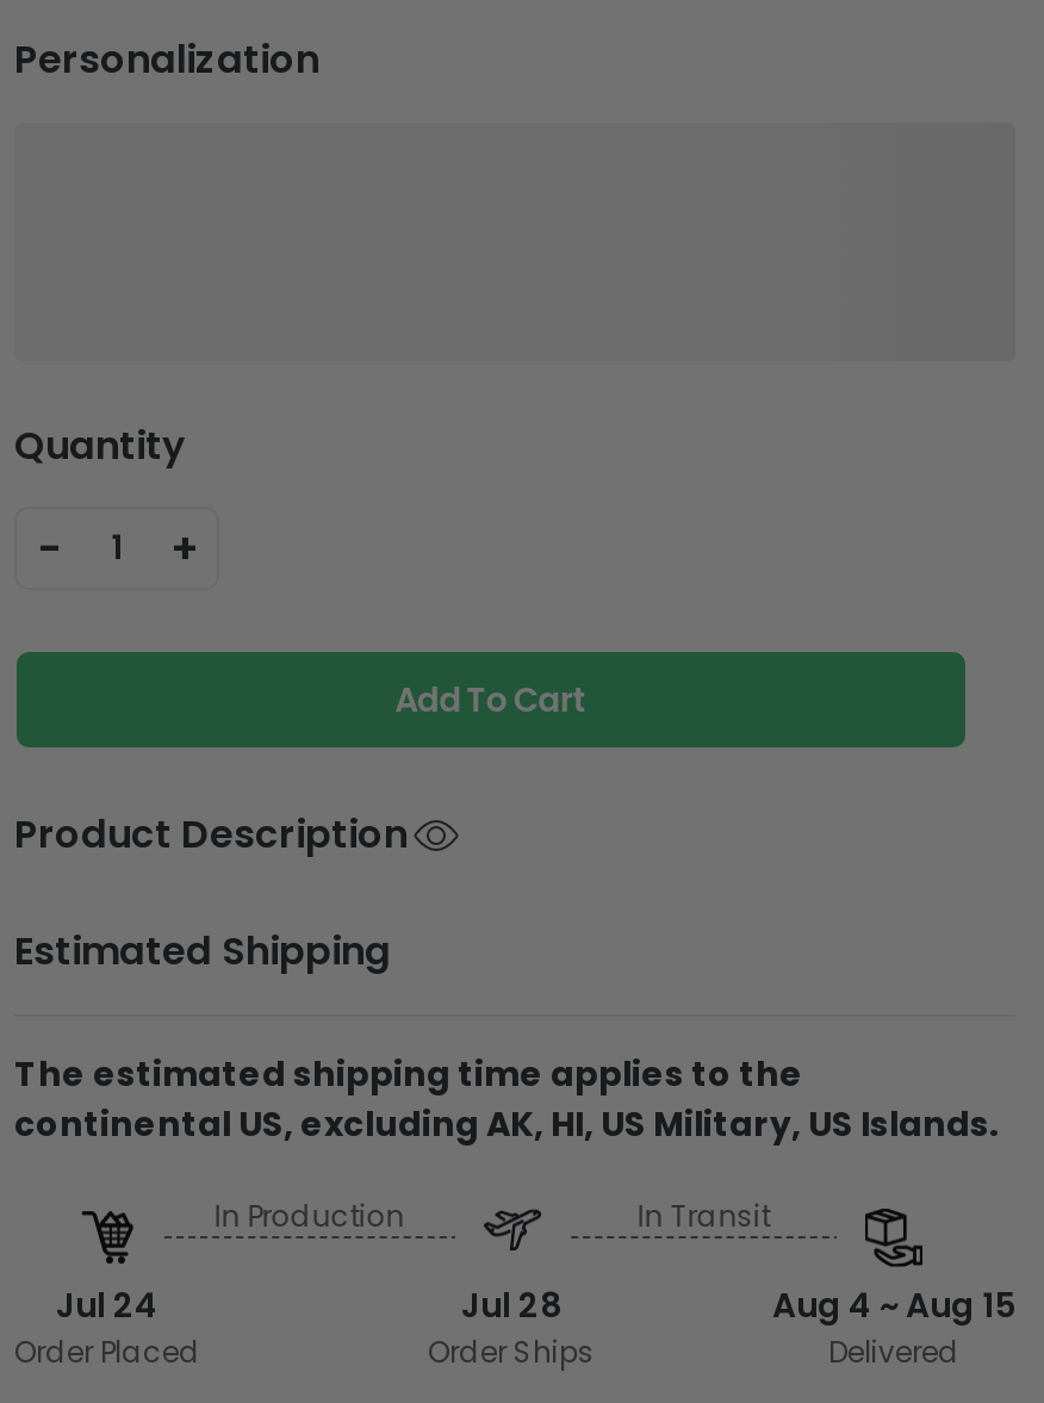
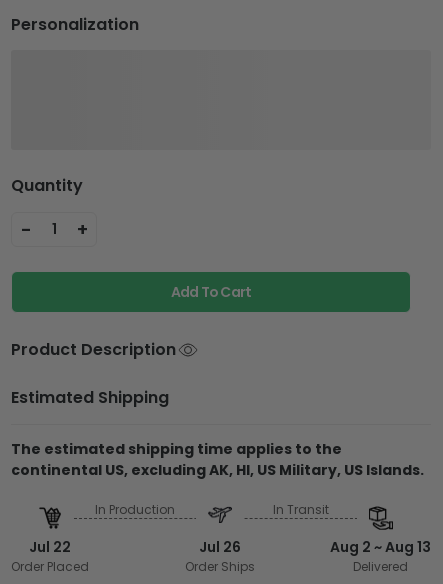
- Jul 24
+ Jul 22

- Jul 28
+ Jul 26

- Aug 4 ~ Aug 15
+ Aug 2 ~ Aug 13
